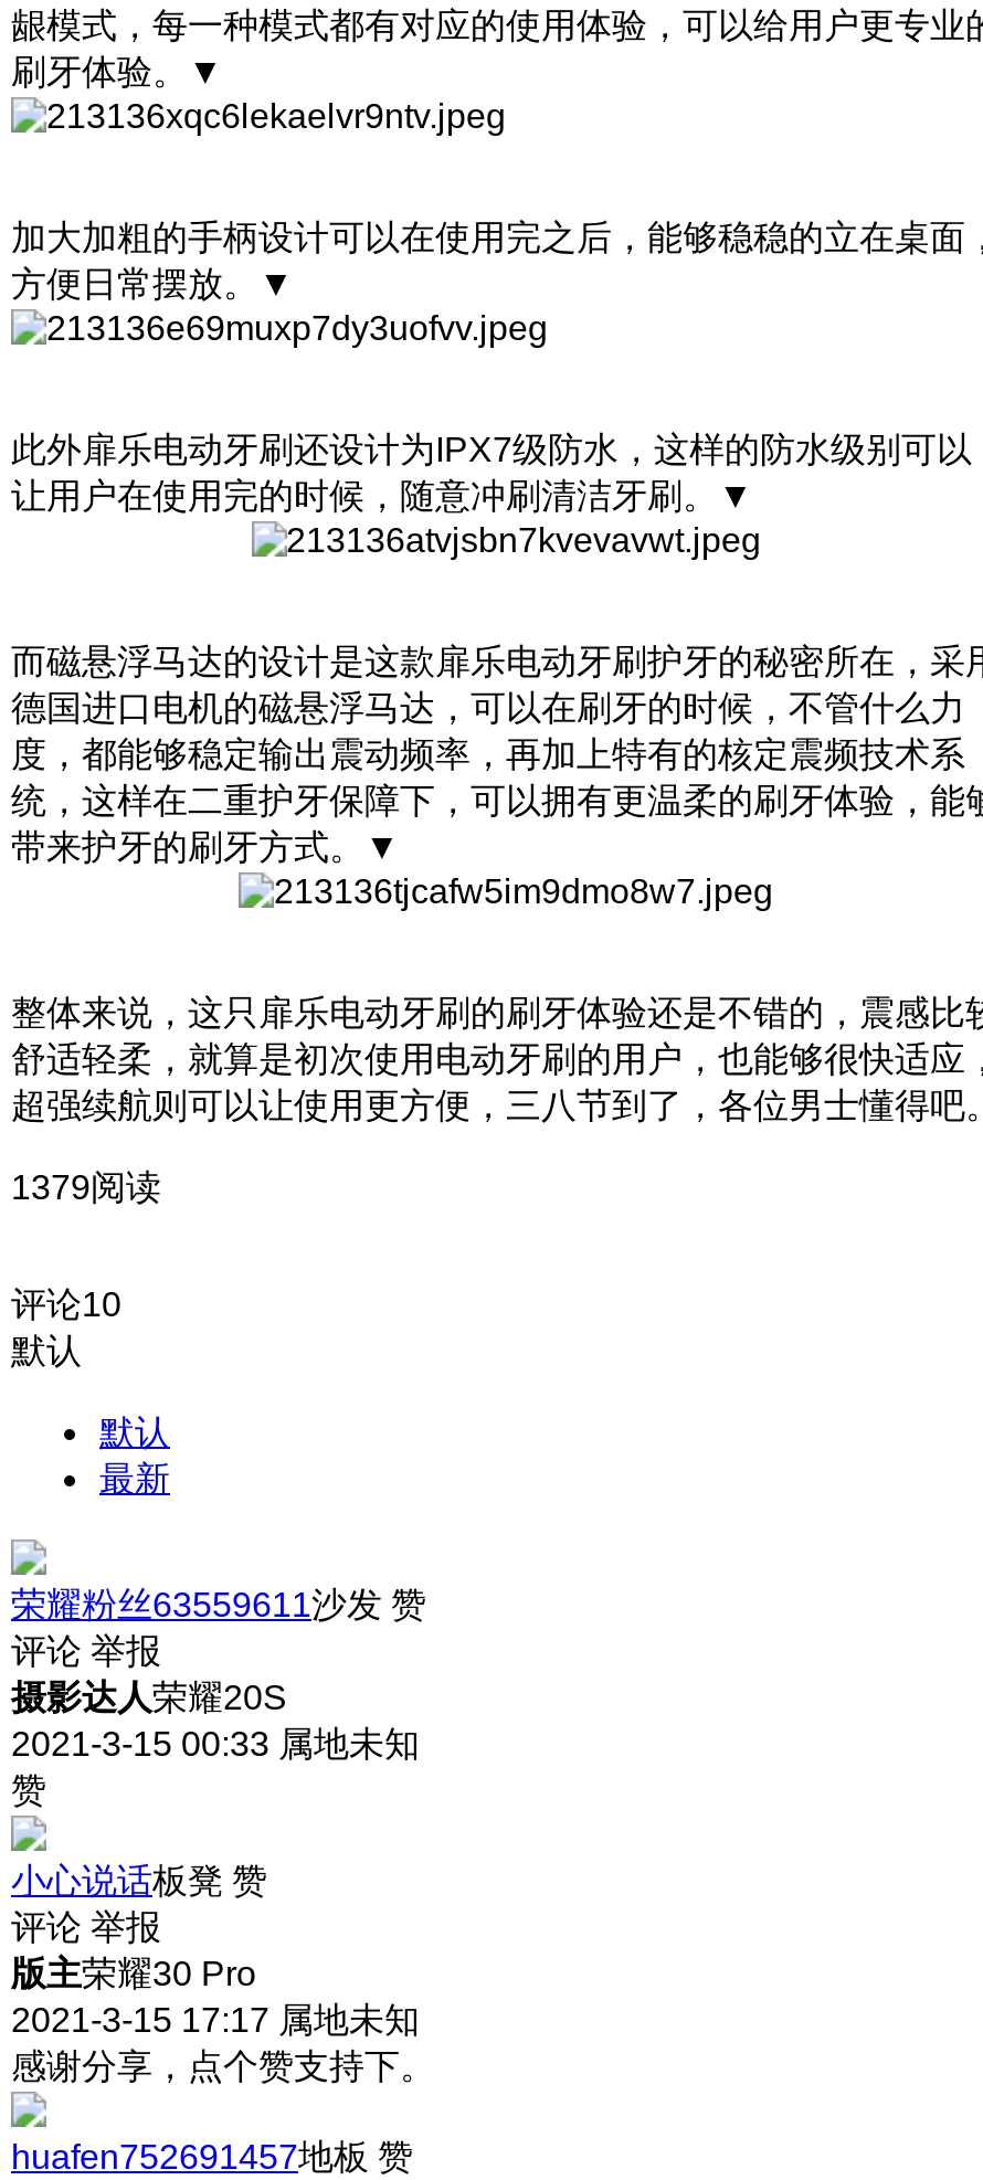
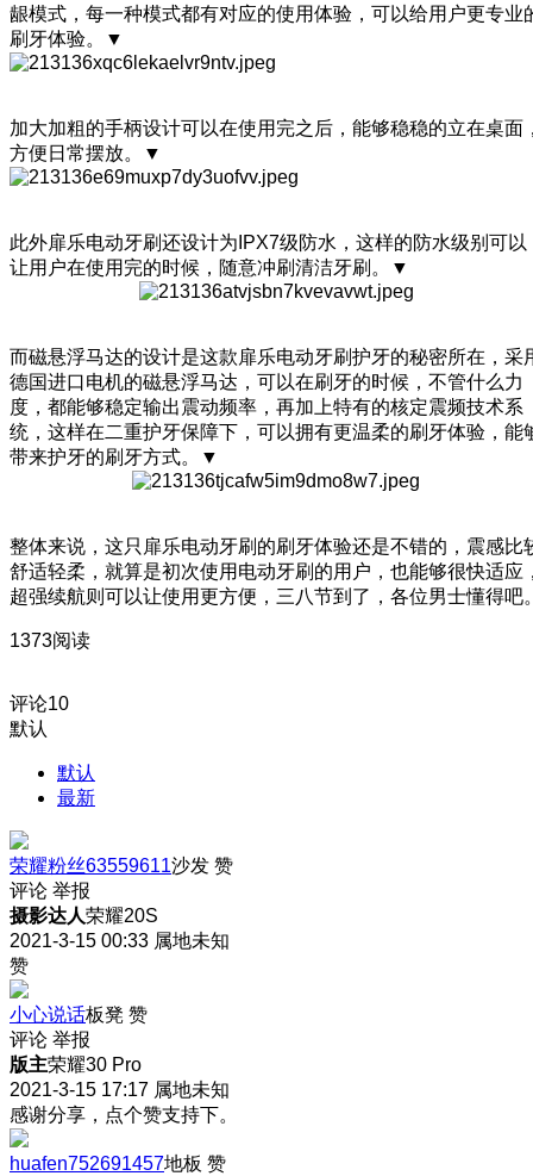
- 1379阅读
+ 1373阅读
